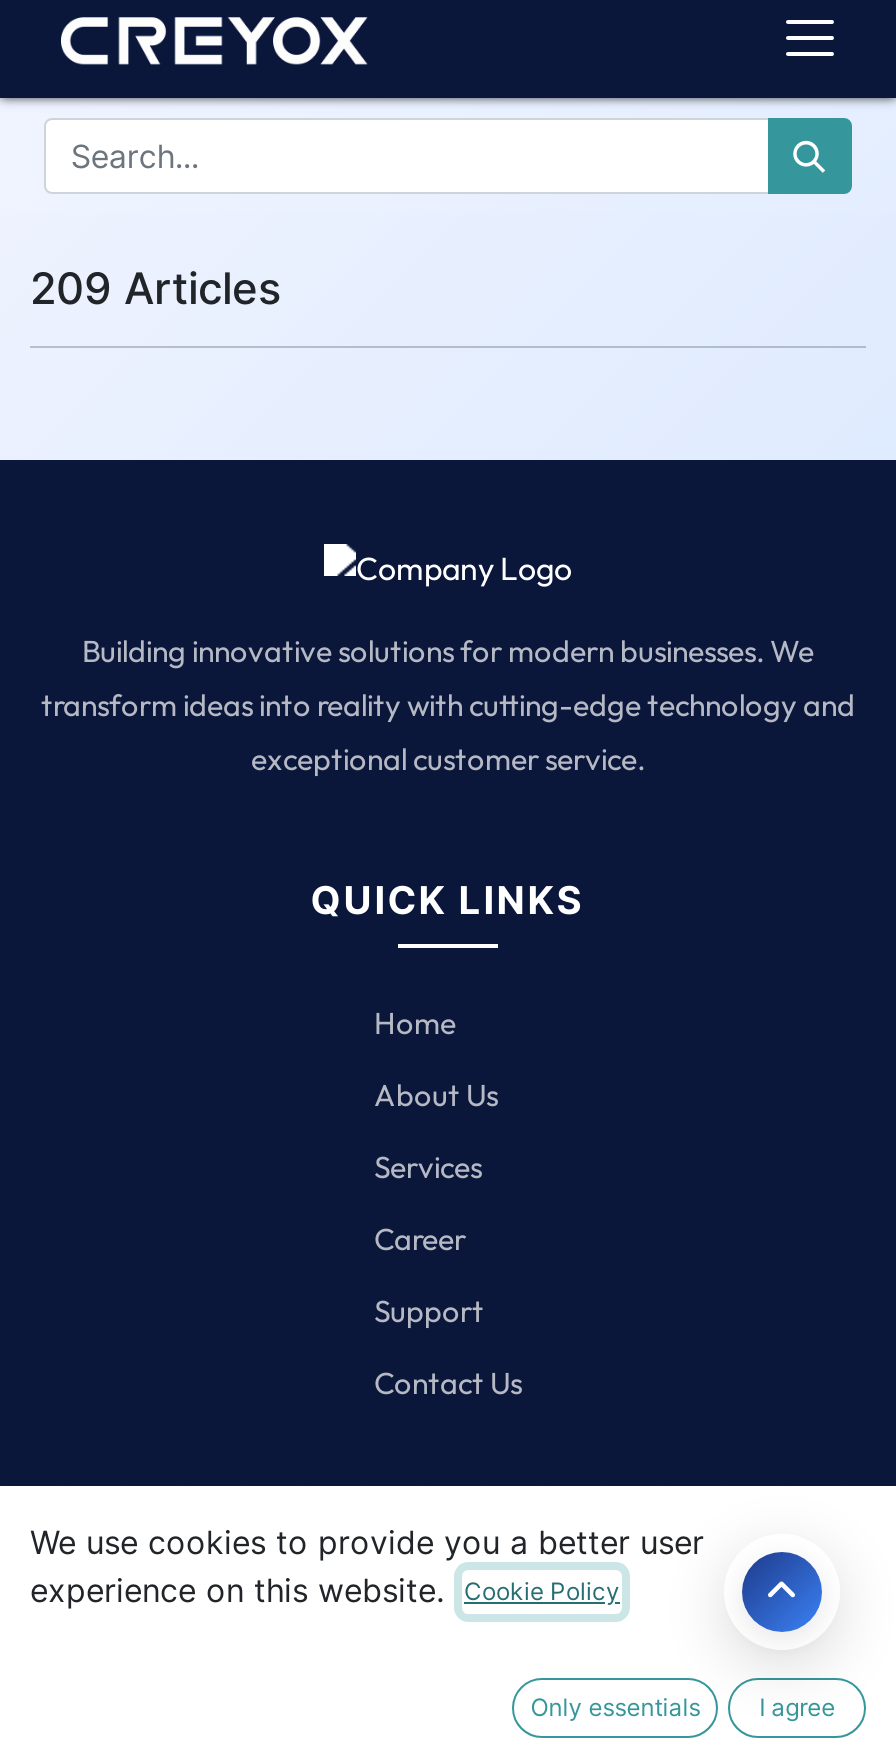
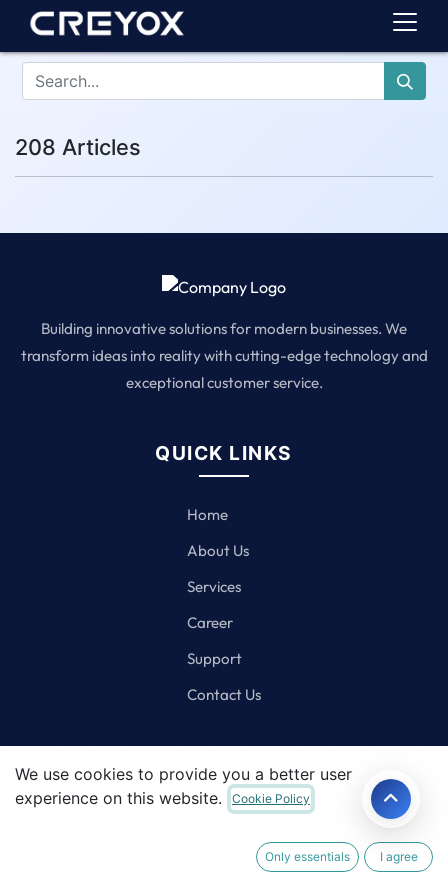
- 209 Articles
+ 208 Articles
